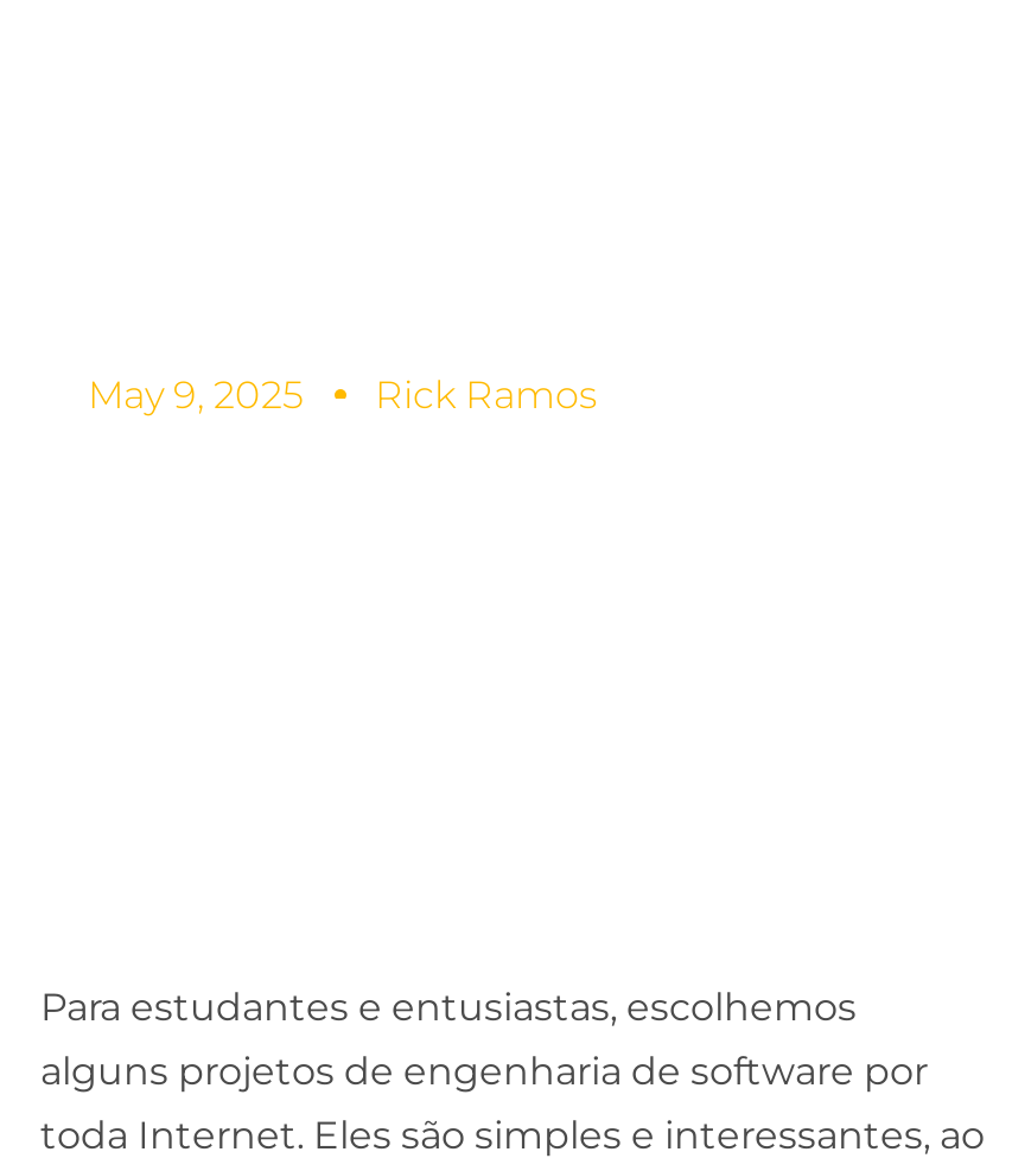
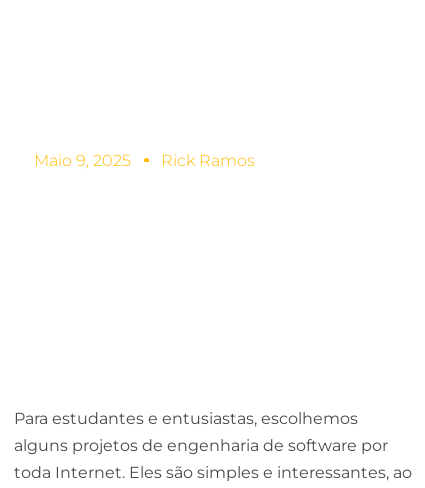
- May 9, 2025 Rick Ramos
+ Maio 9, 2025 Rick Ramos
